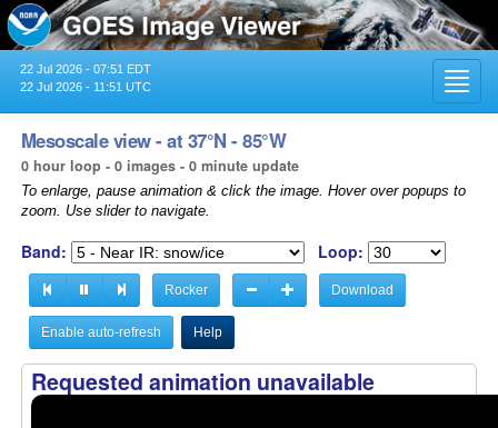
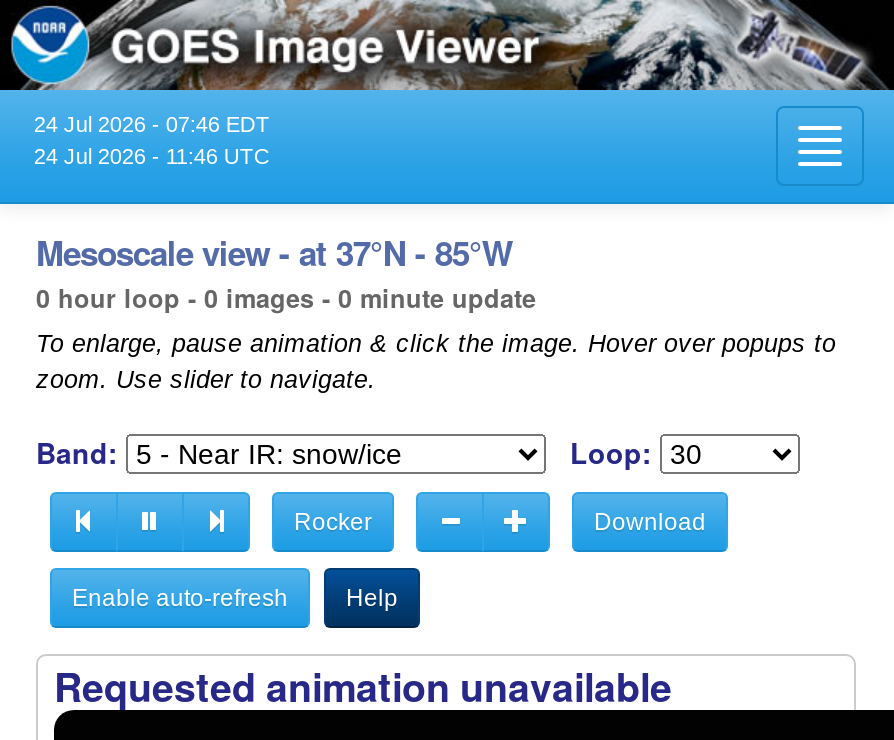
- 22 Jul 2026 - 07:51 EDT
+ 24 Jul 2026 - 07:46 EDT

- 22 Jul 2026 - 11:51 UTC
+ 24 Jul 2026 - 11:46 UTC
